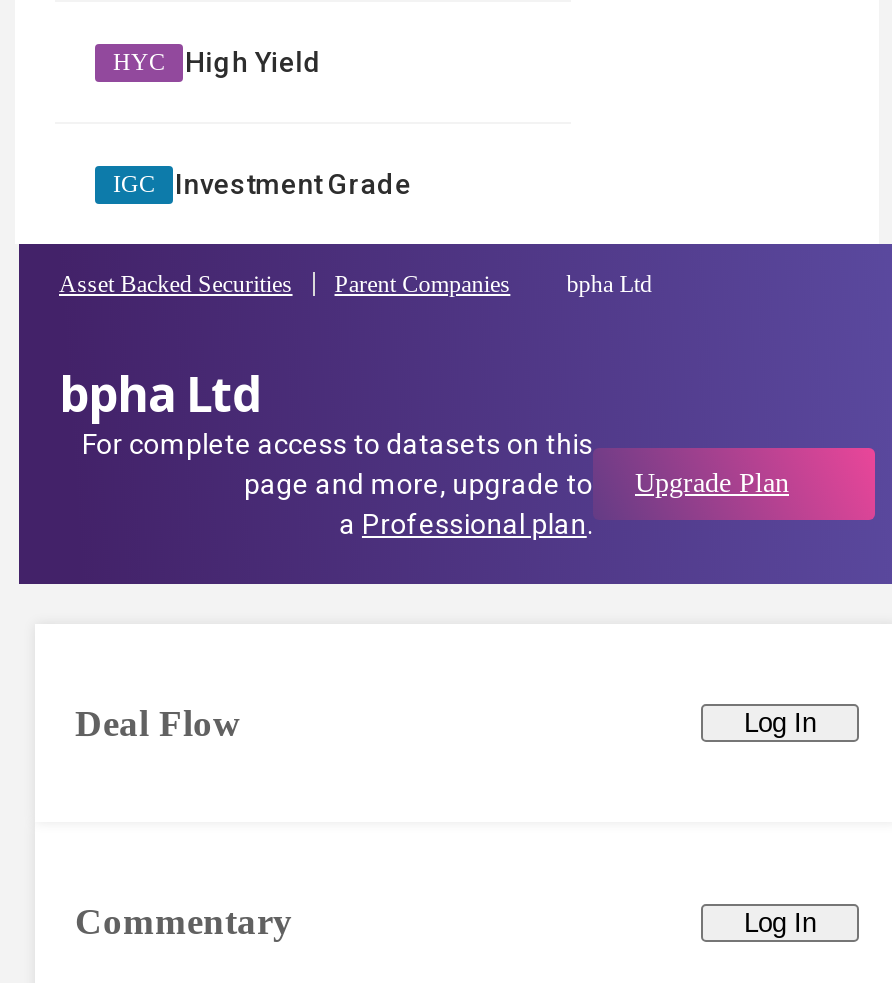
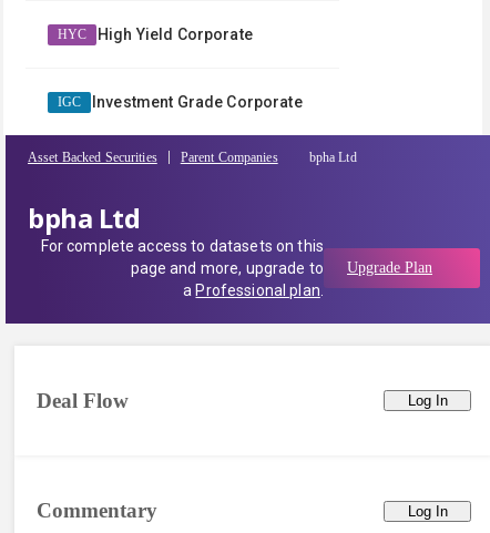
- High Yield
+ High Yield Corporate

- Investment Grade
+ Investment Grade Corporate
